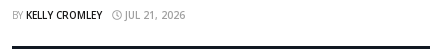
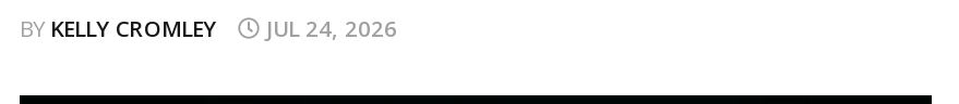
- BY KELLY CROMLEY JUL 21, 2026
+ BY KELLY CROMLEY JUL 24, 2026
